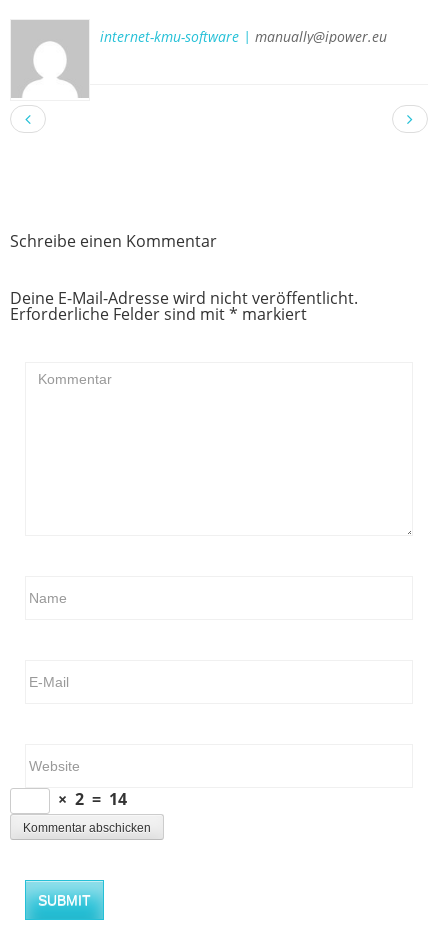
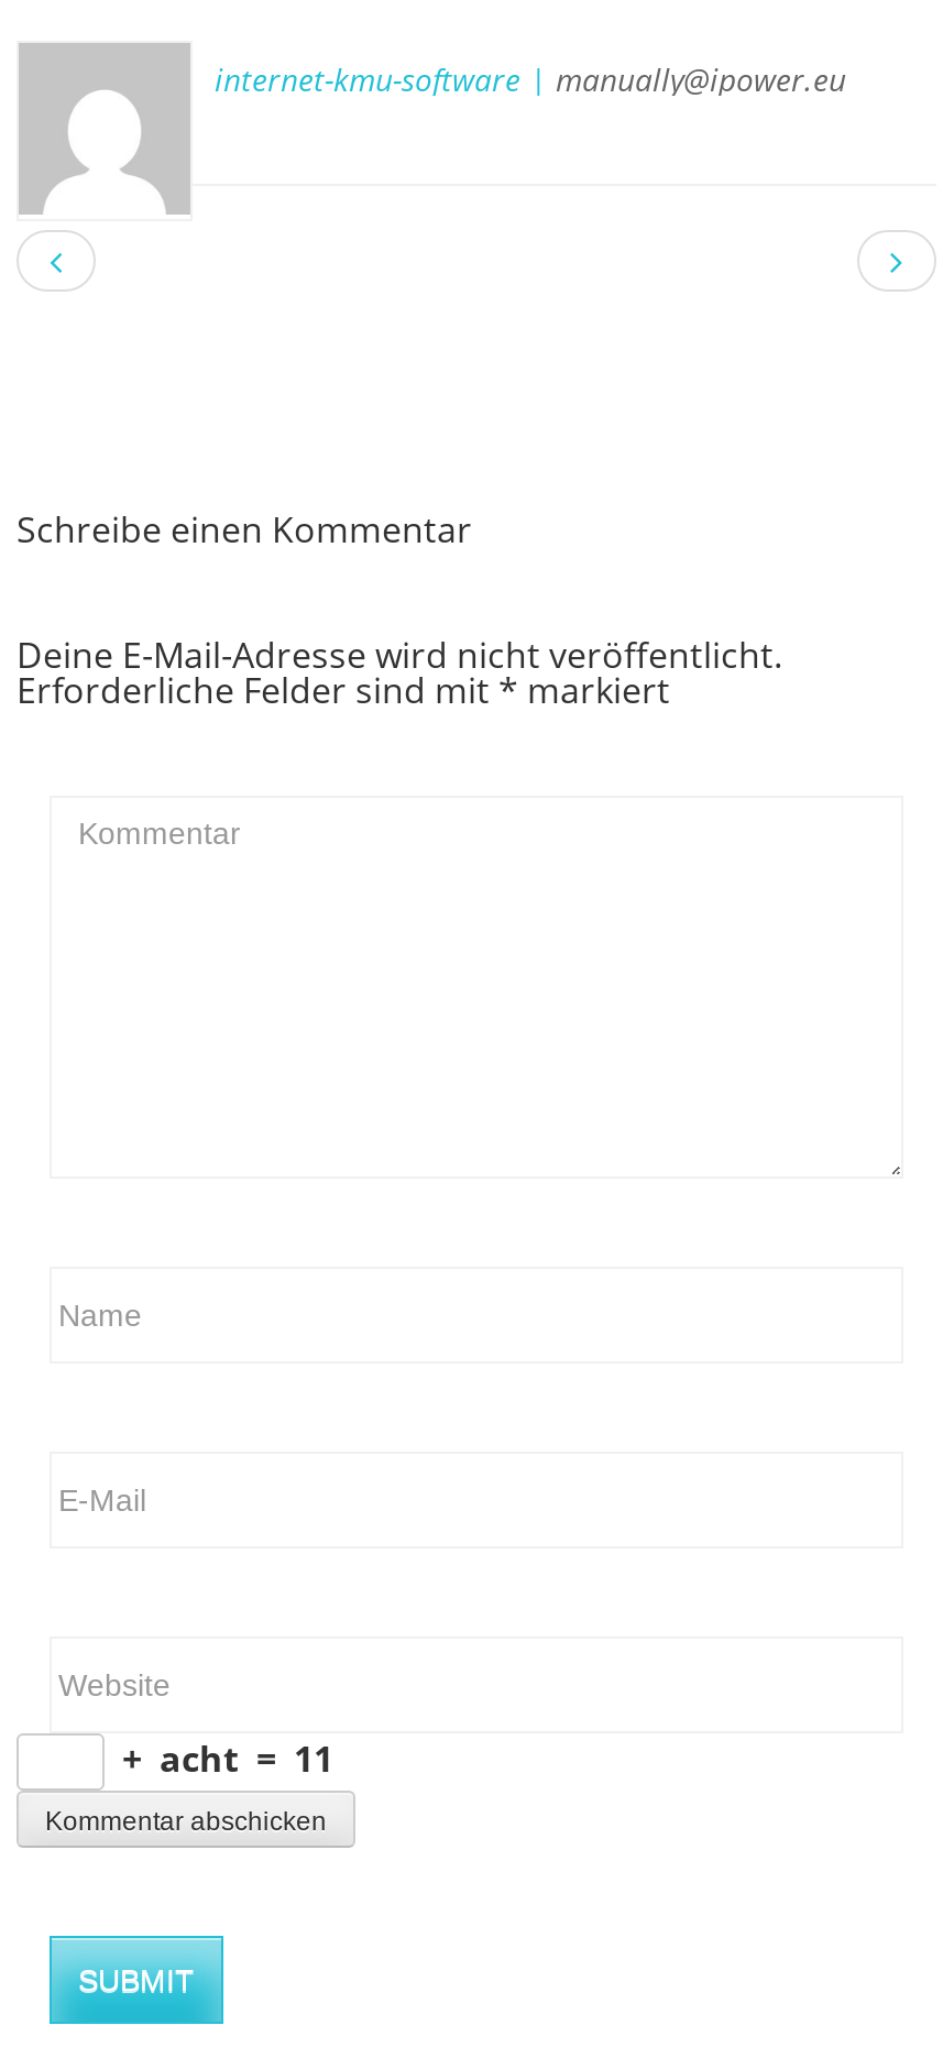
- × 2 = 14
+ + acht = 11
